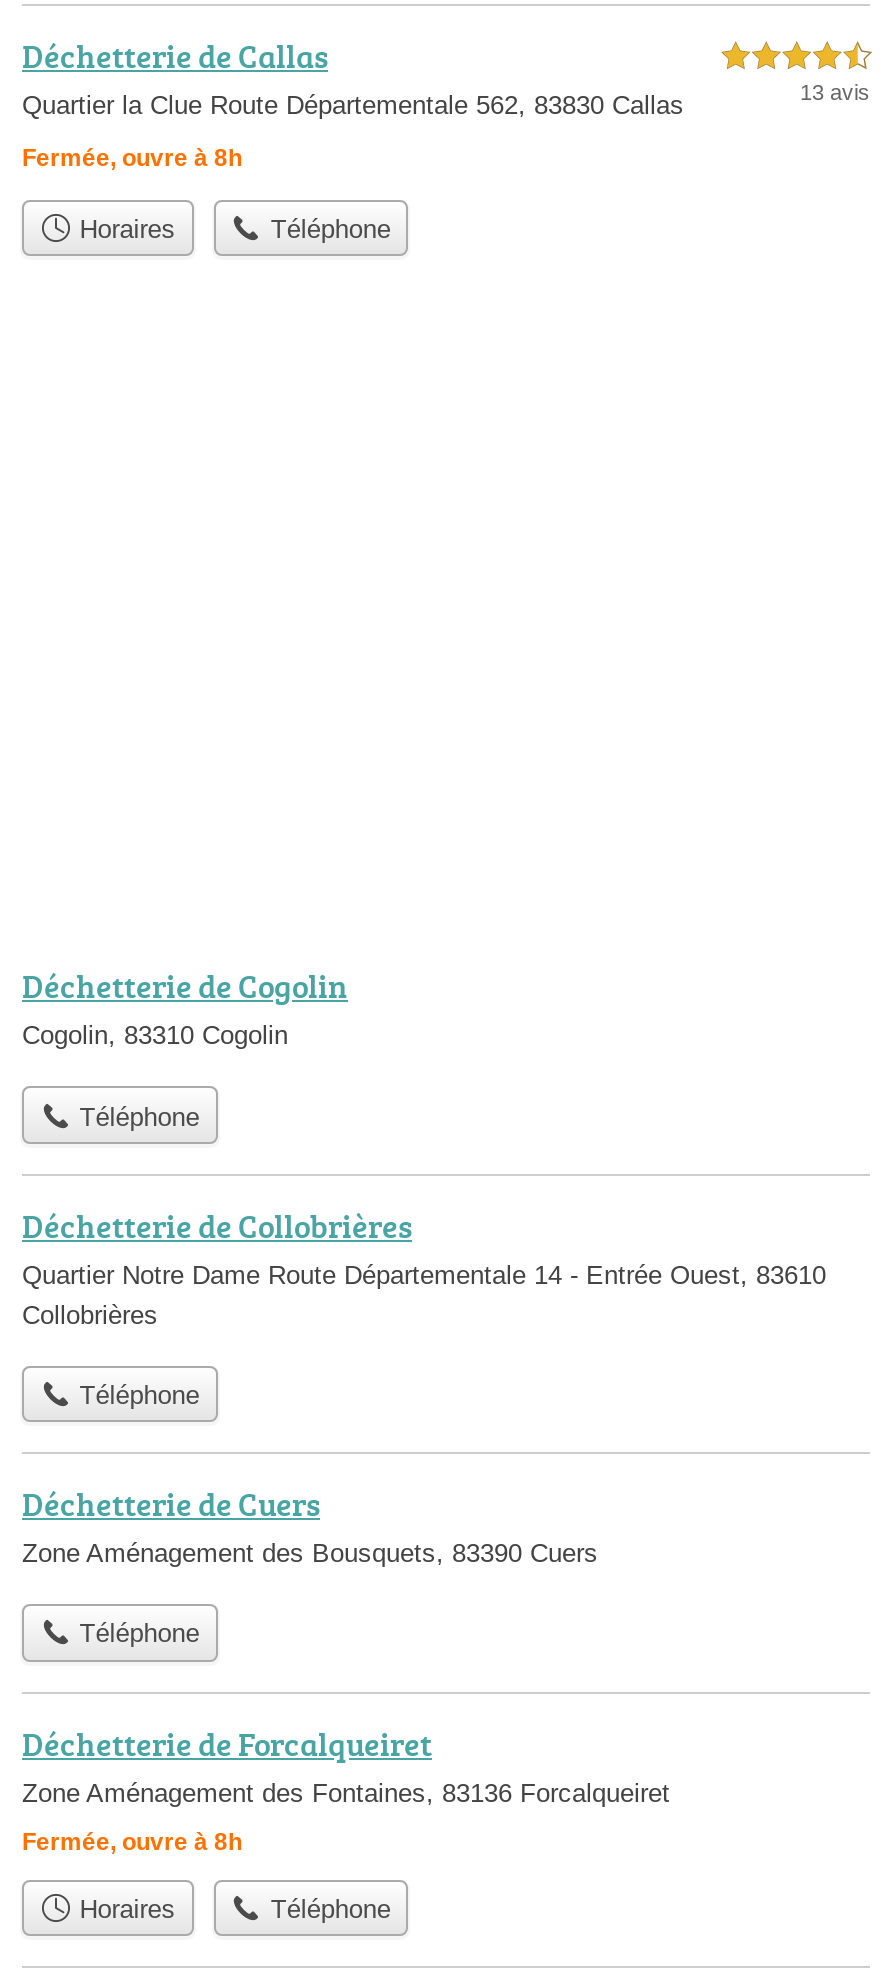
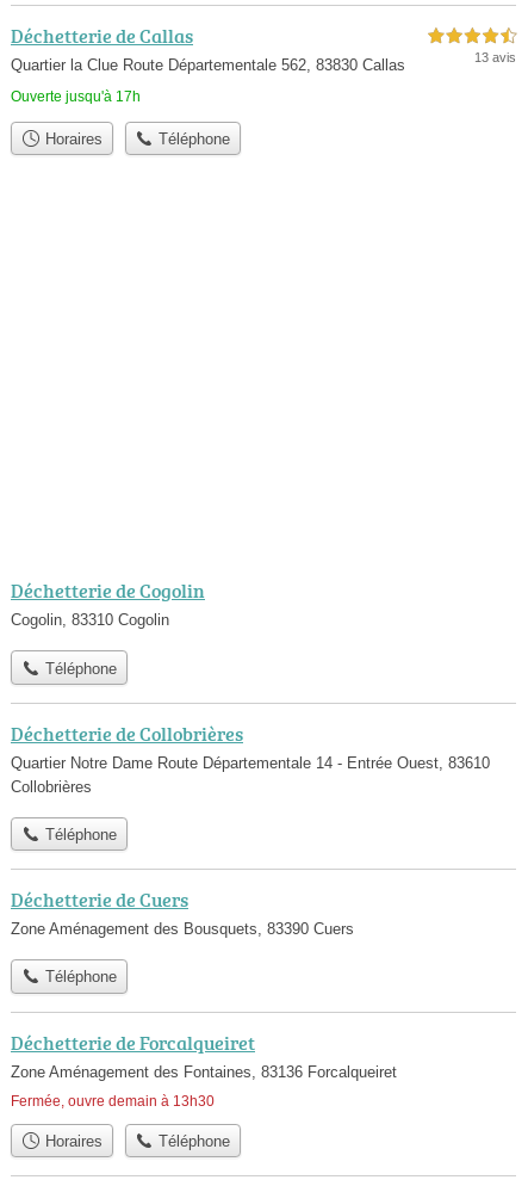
- Fermée, ouvre à 8h
+ Ouverte jusqu'à 17h

- Fermée, ouvre à 8h
+ Fermée, ouvre demain à 13h30
